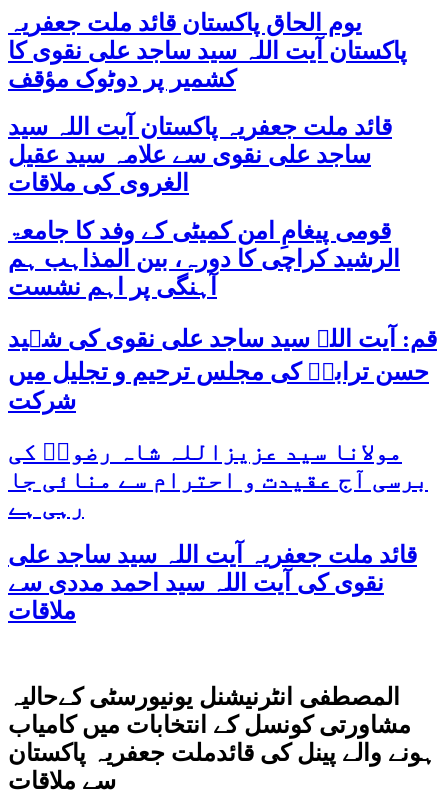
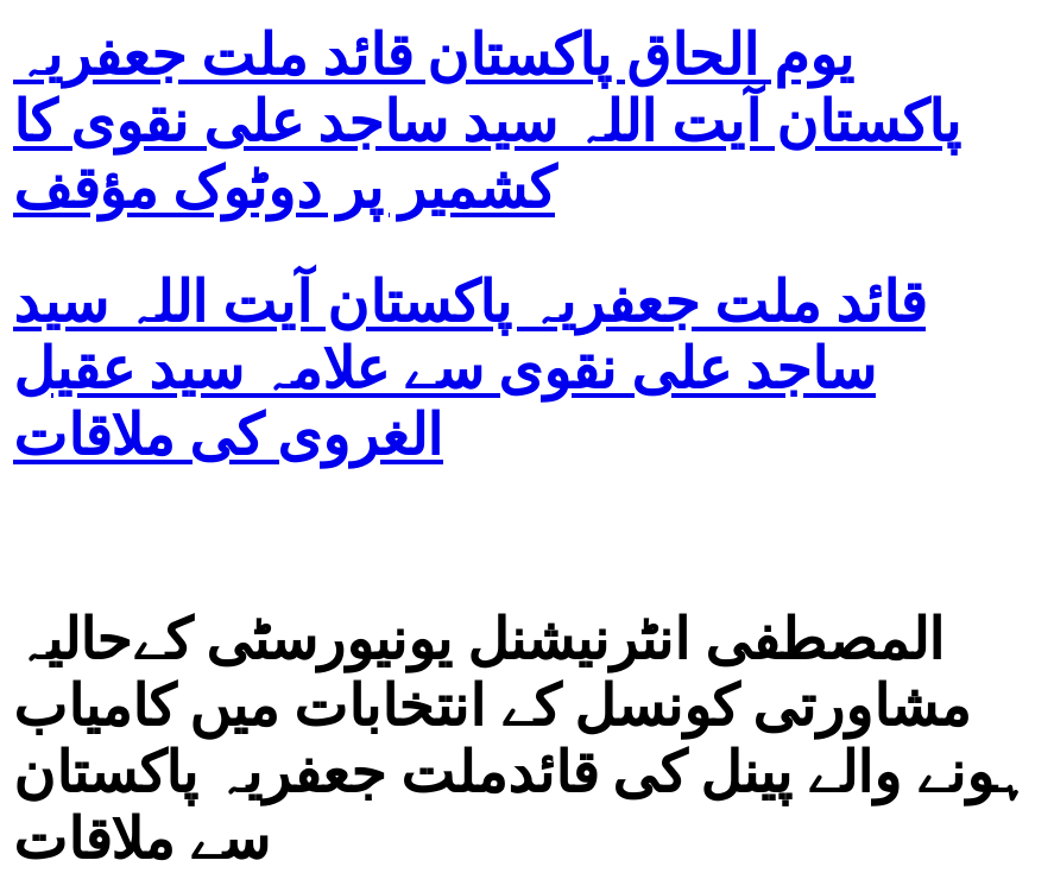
- قومی پیغامِ امن کمیٹی کے وفد کا جامعۃ
- الرشید کراچی کا دورہ، بین المذاہب ہم
- آہنگی پر اہم نشست
- قم: آیت اللہ سید ساجد علی نقوی کی شہید
- حسن ترابیؒ کی مجلس ترحیم و تجلیل میں
- شرکت
- مولانا سید عزیزاللہ شاہ رضویؒ کی
- برسی آج عقیدت و احترام سے منائی جا
- رہی ہے
- قائد ملت جعفریہ آیت اللہ سید ساجد علی
- نقوی کی آیت اللہ سید احمد مددی سے
- ملاقات
